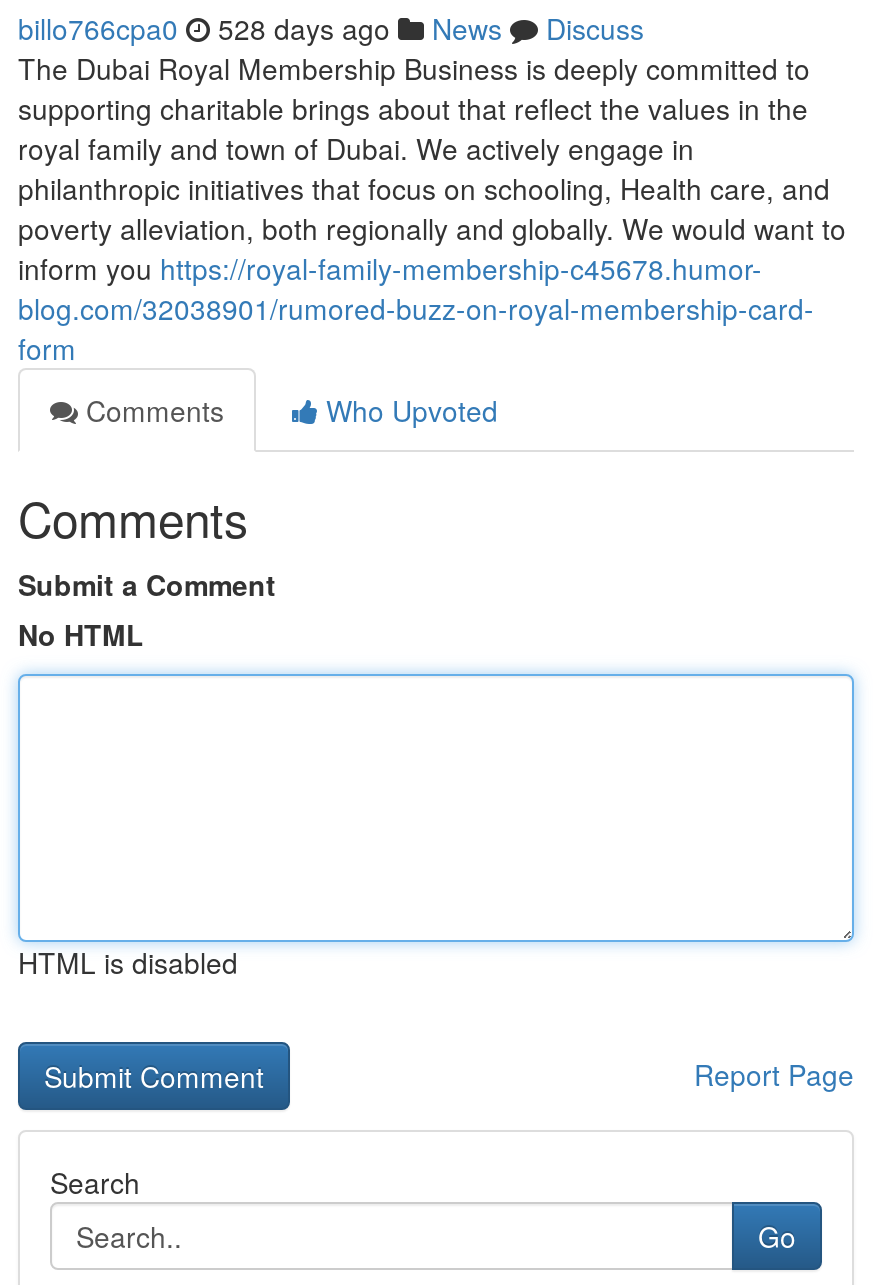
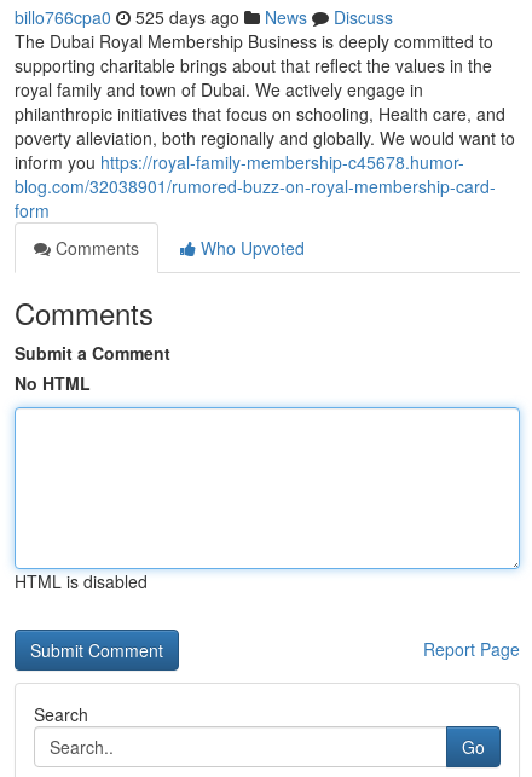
- billo766cpa0 528 days ago News Discuss
+ billo766cpa0 525 days ago News Discuss
